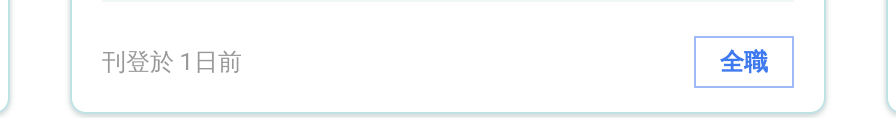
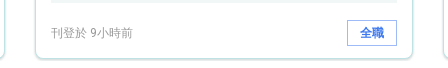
- 刊登於 1日前
+ 刊登於 9小時前
